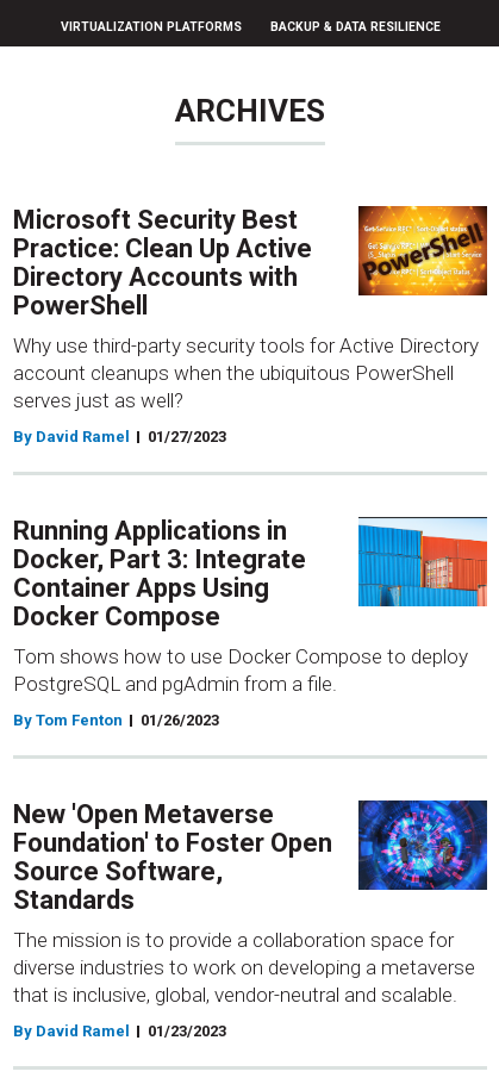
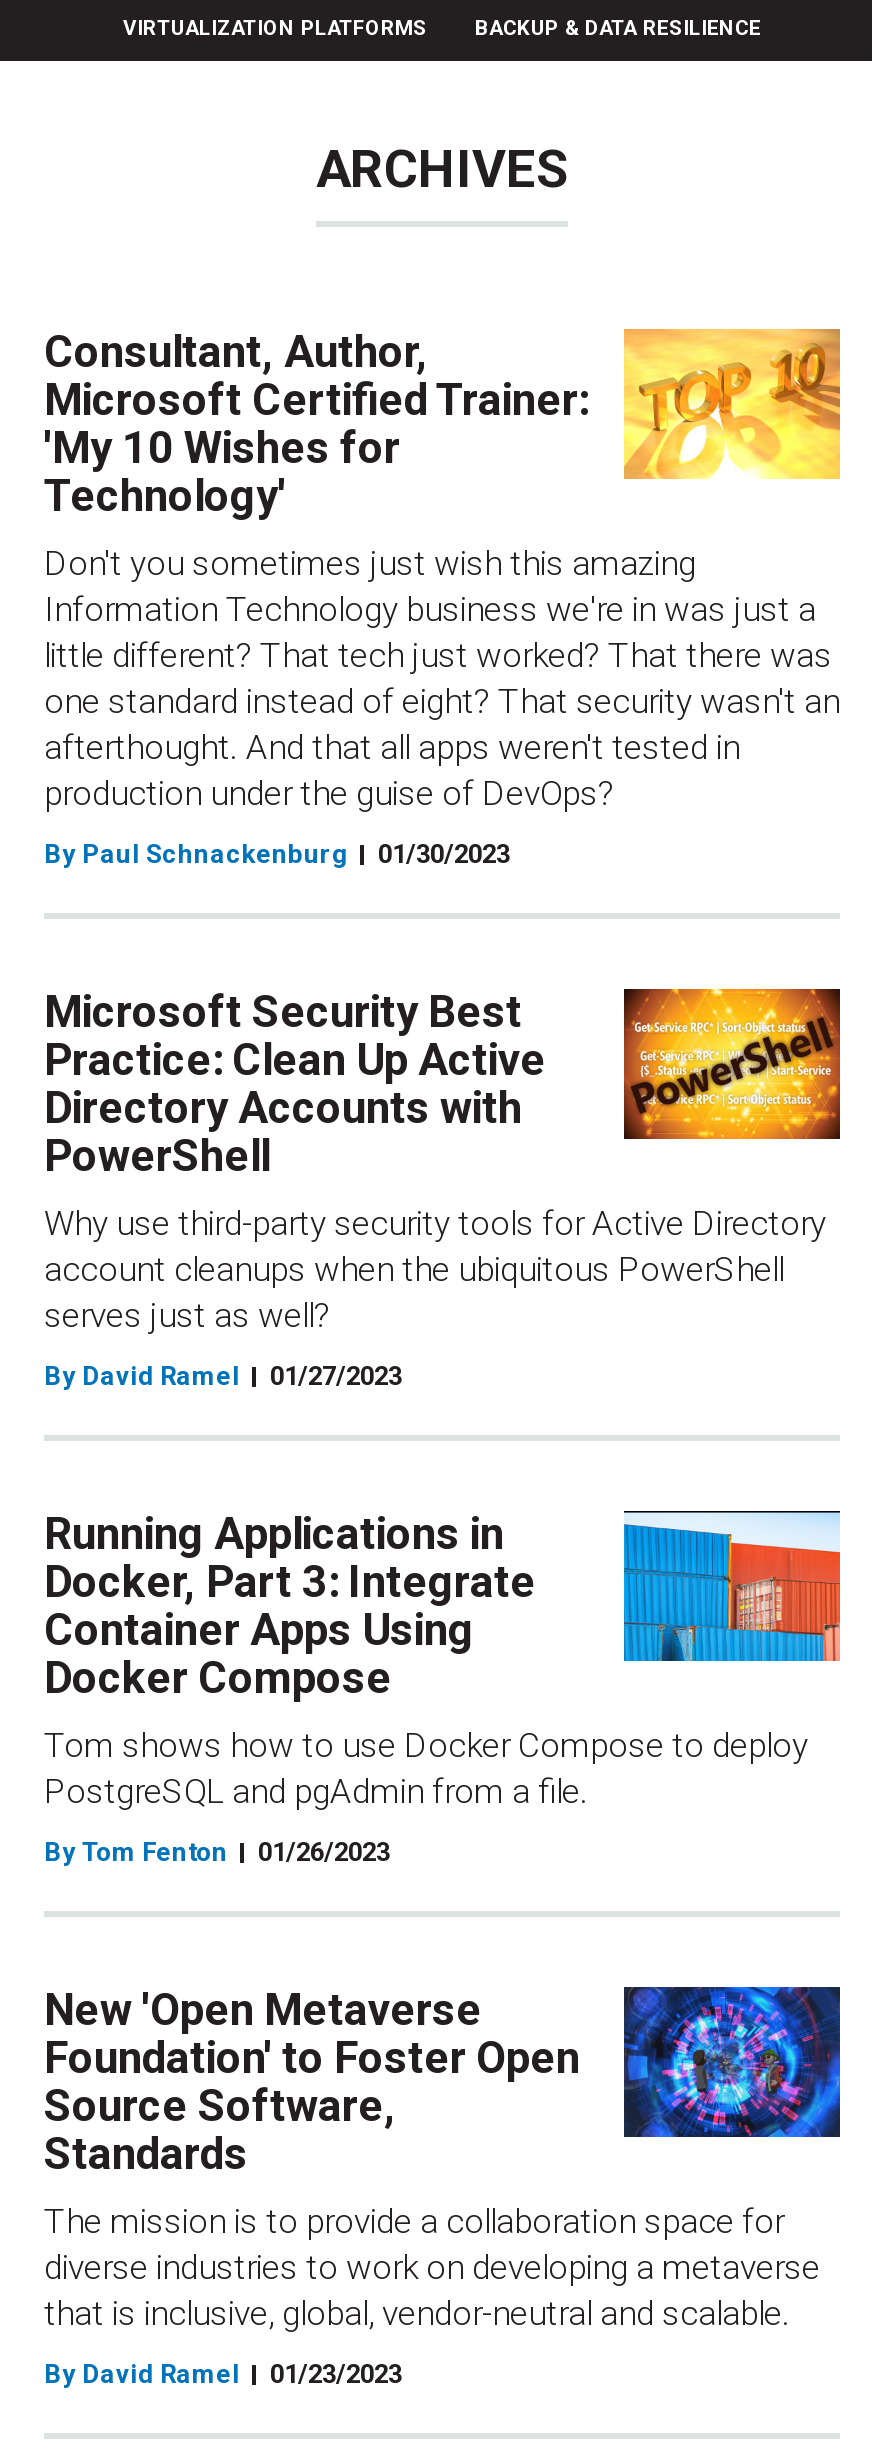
+ [image]
+ Consultant, Author,
+ Microsoft Certified Trainer:
+ 'My 10 Wishes for
+ Technology'
+ Don't you sometimes just wish this amazing
+ Information Technology business we're in was just a
+ little different? That tech just worked? That there was
+ one standard instead of eight? That security wasn't an
+ afterthought. And that all apps weren't tested in
+ production under the guise of DevOps?
+ By Paul Schnackenburg
+ 01/30/2023
